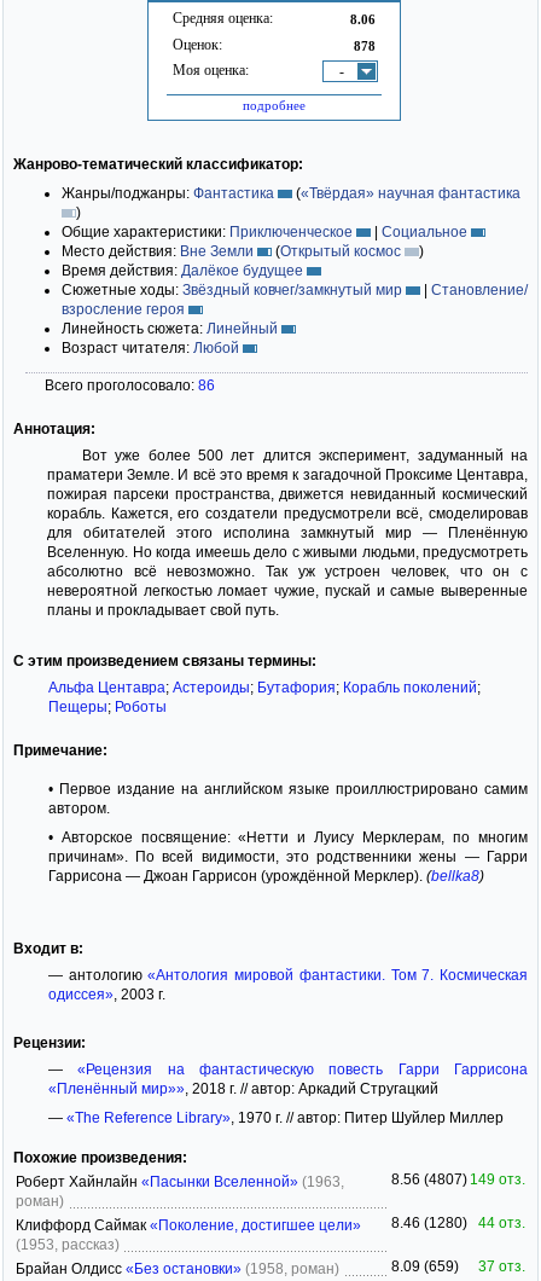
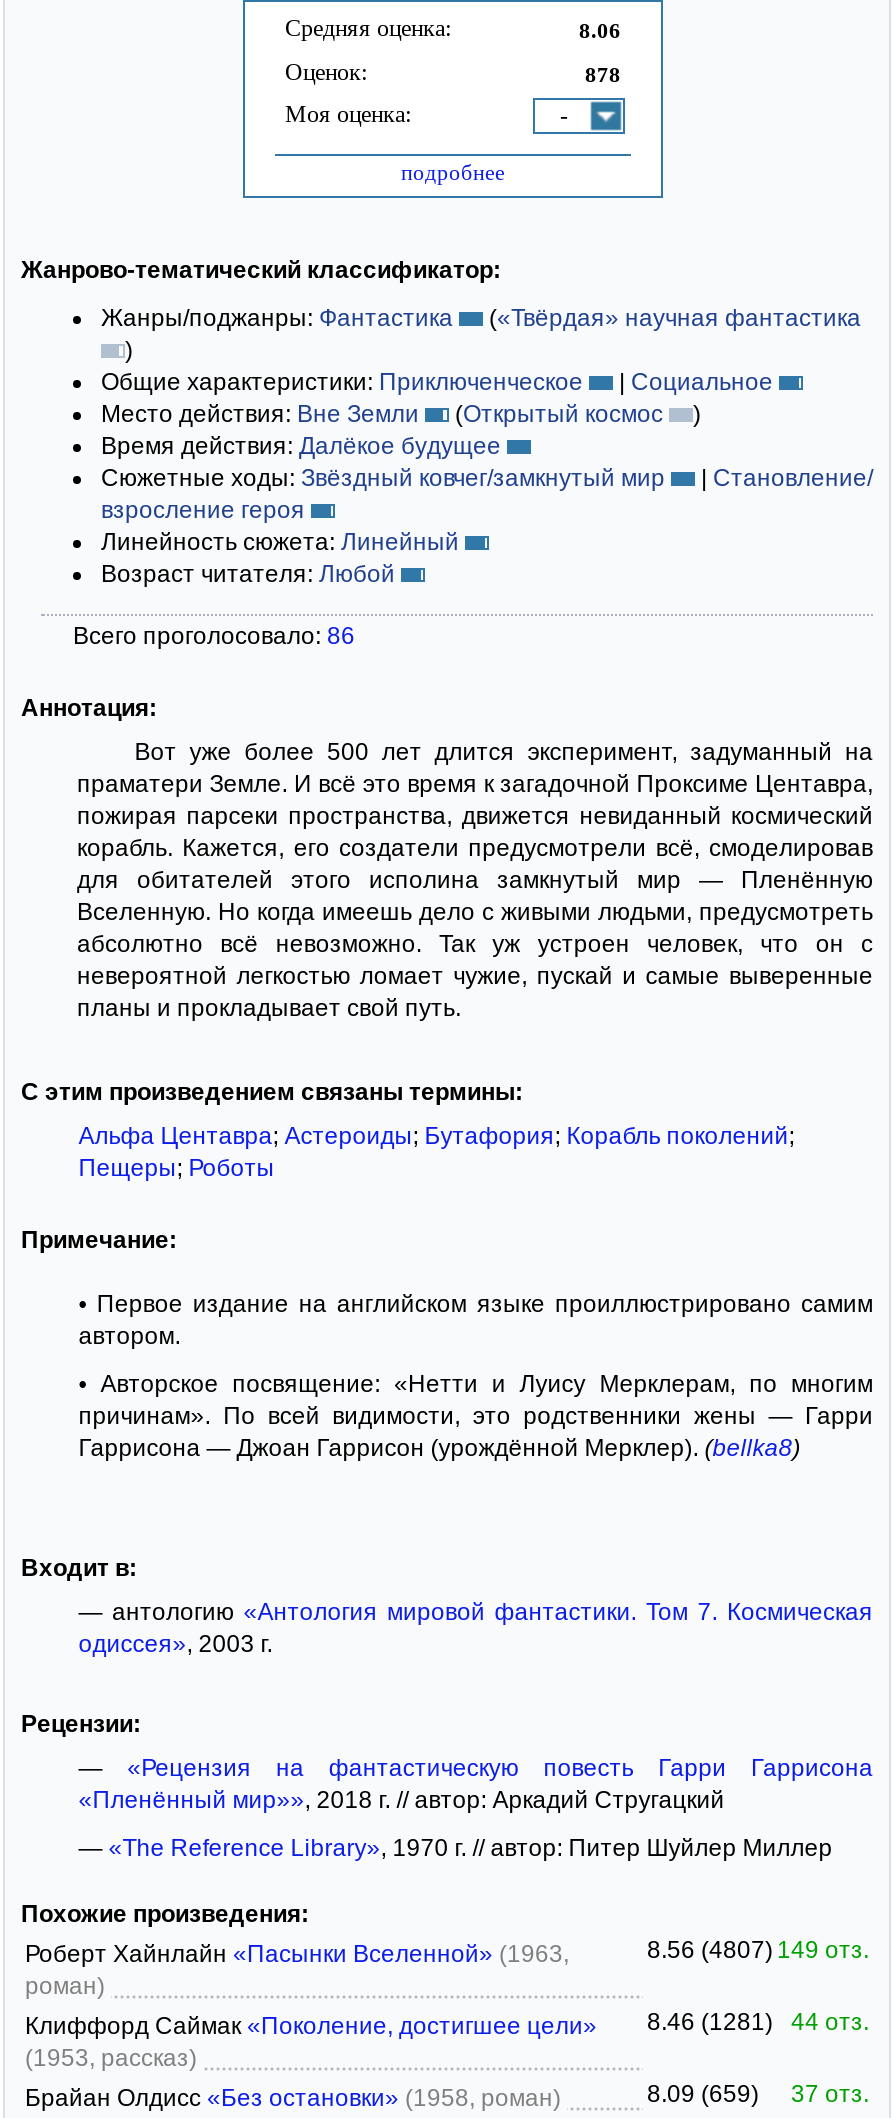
- Клиффорд Саймак «Поколение, достигшее цели» 8.46 (1280) 44 отз.
+ Клиффорд Саймак «Поколение, достигшее цели» 8.46 (1281) 44 отз.
